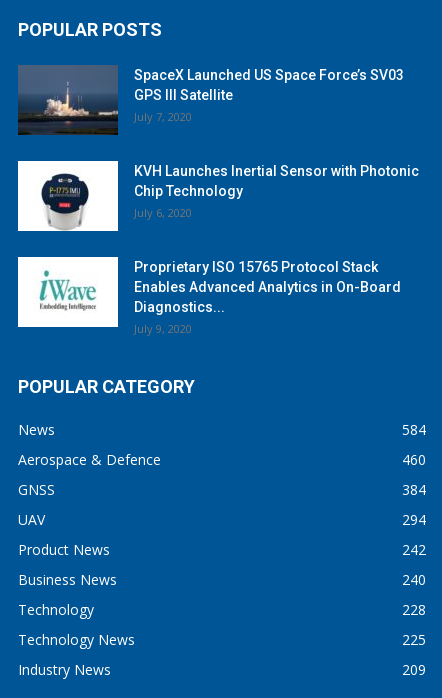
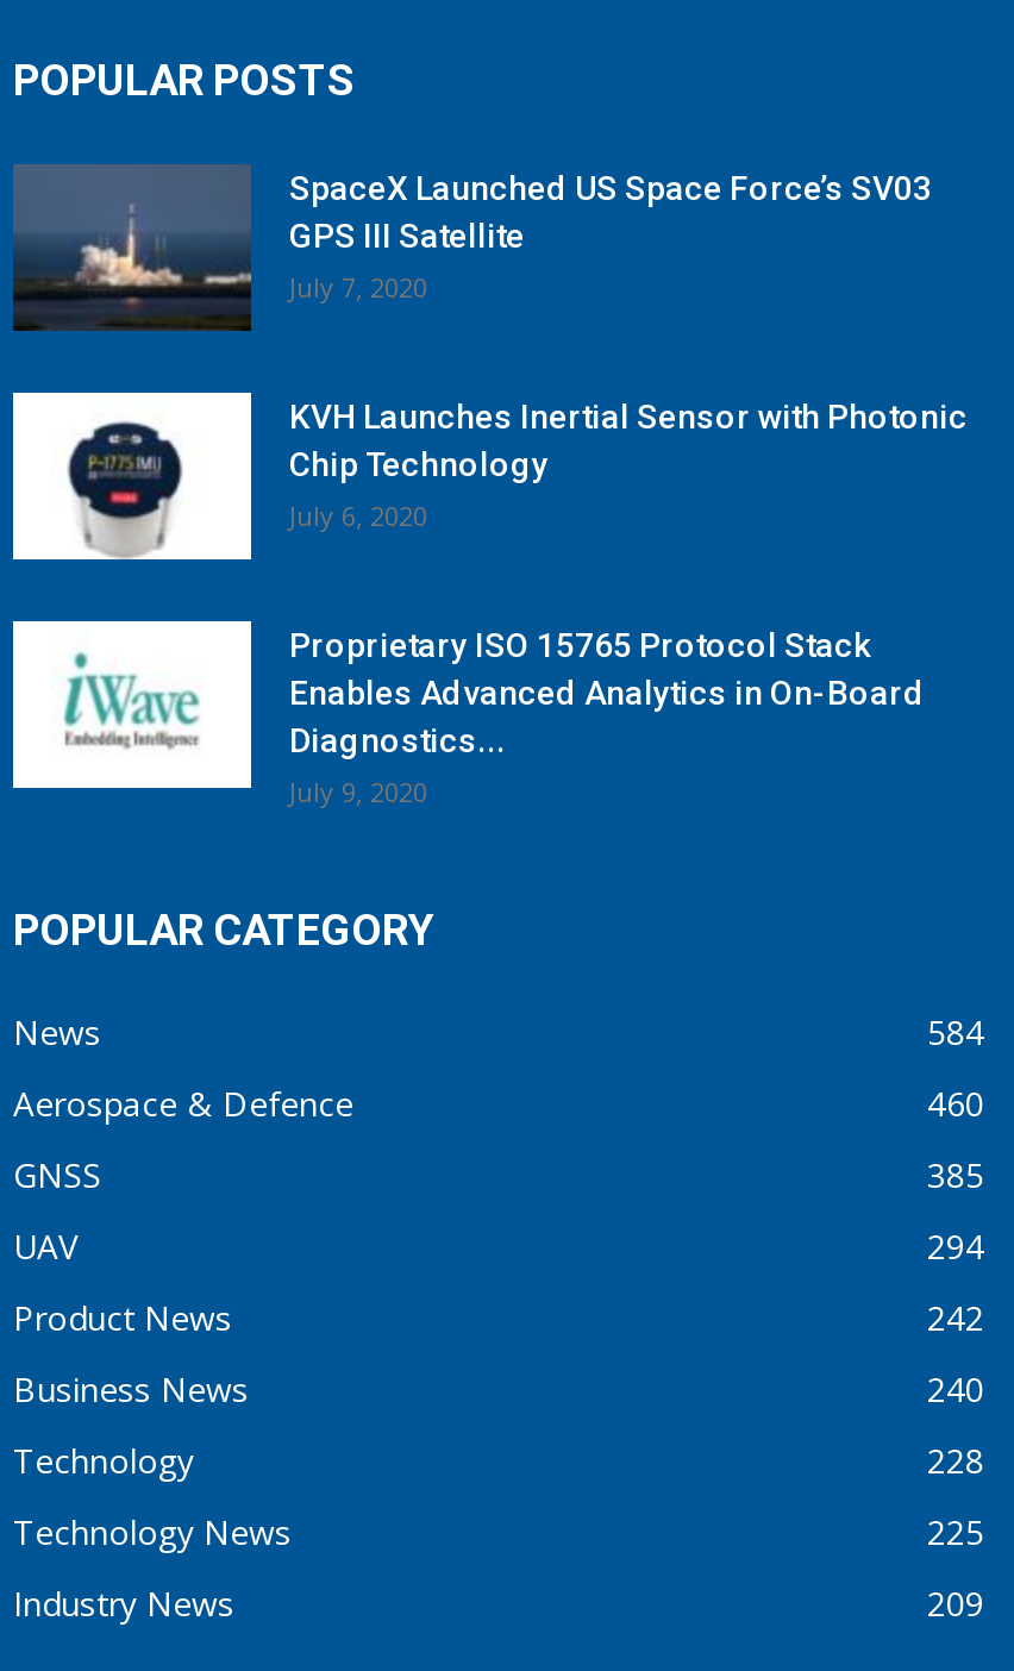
- 384
+ 385
